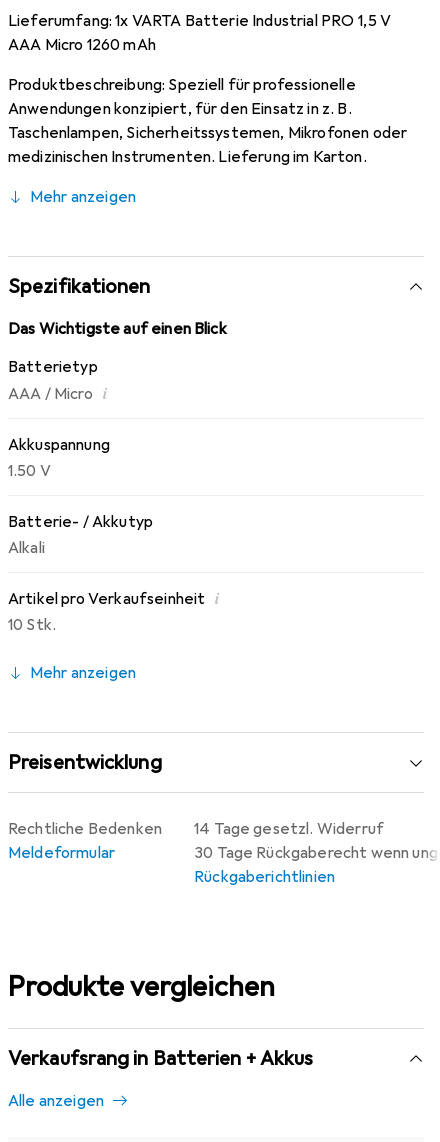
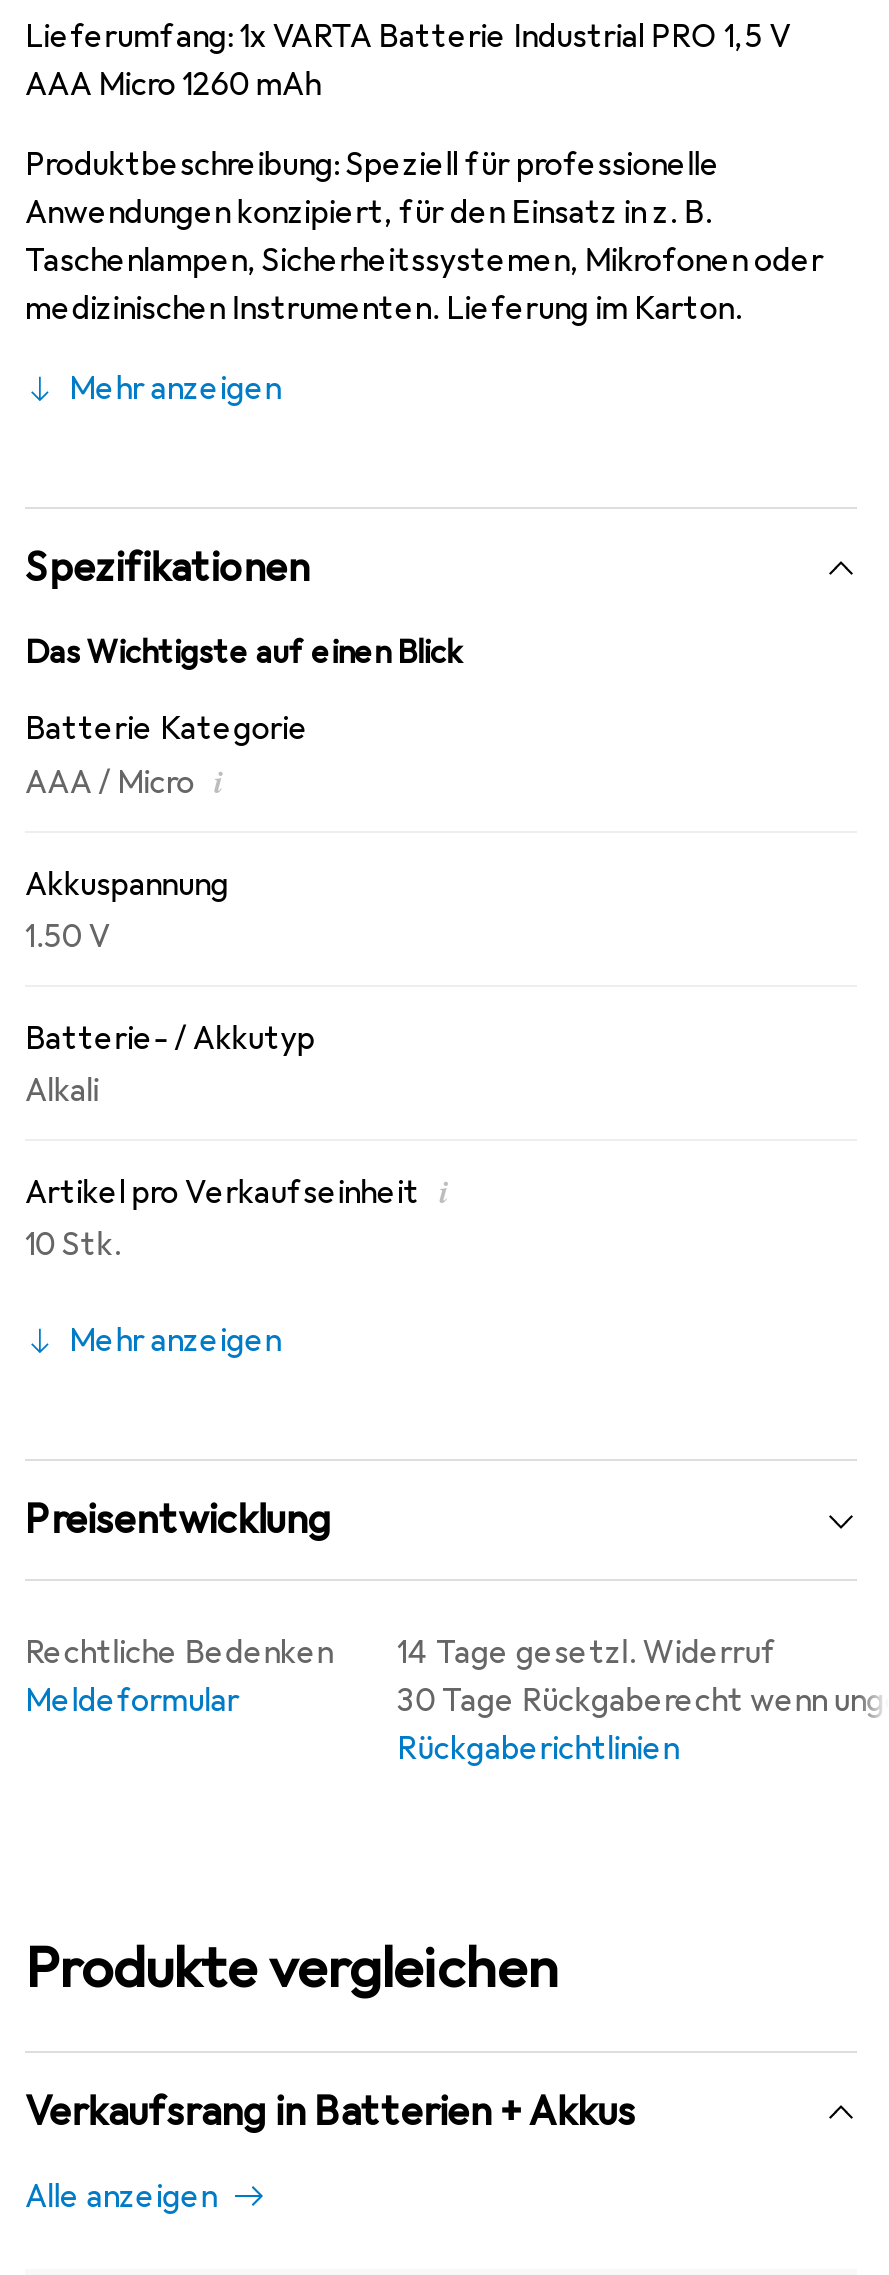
- Batterietyp
+ Batterie Kategorie
